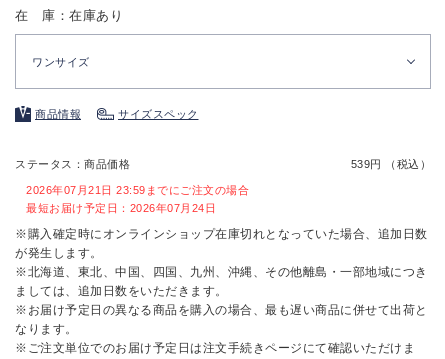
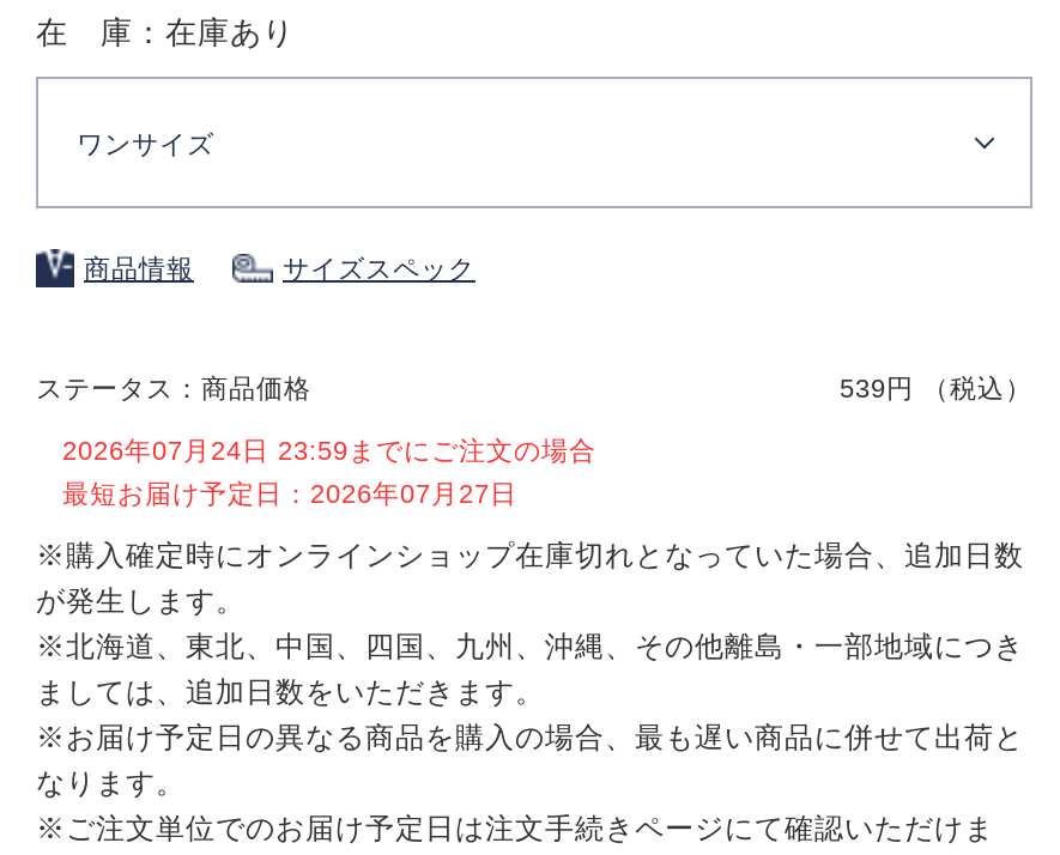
- 2026年07月21日 23:59までにご注文の場合
+ 2026年07月24日 23:59までにご注文の場合

- 最短お届け予定日：2026年07月24日
+ 最短お届け予定日：2026年07月27日
